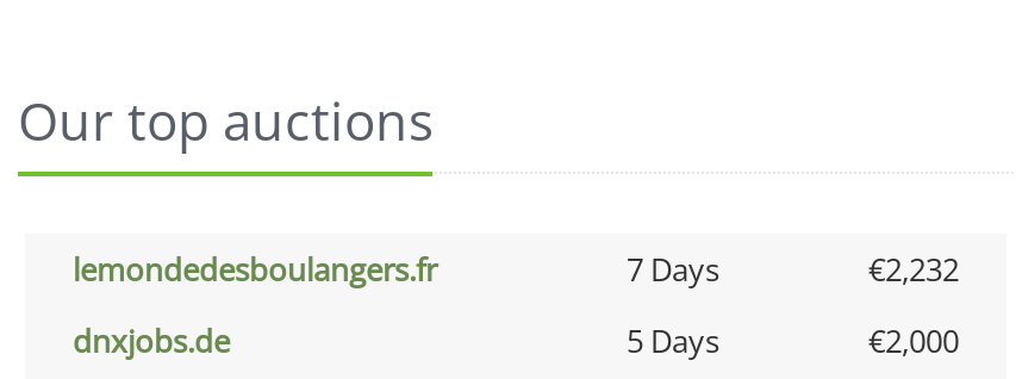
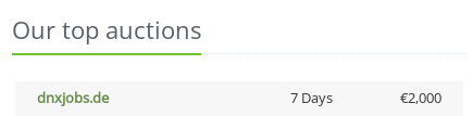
- lemondedesboulangers.fr
- 7 Days
- €2,232

- 5 Days
+ 7 Days
